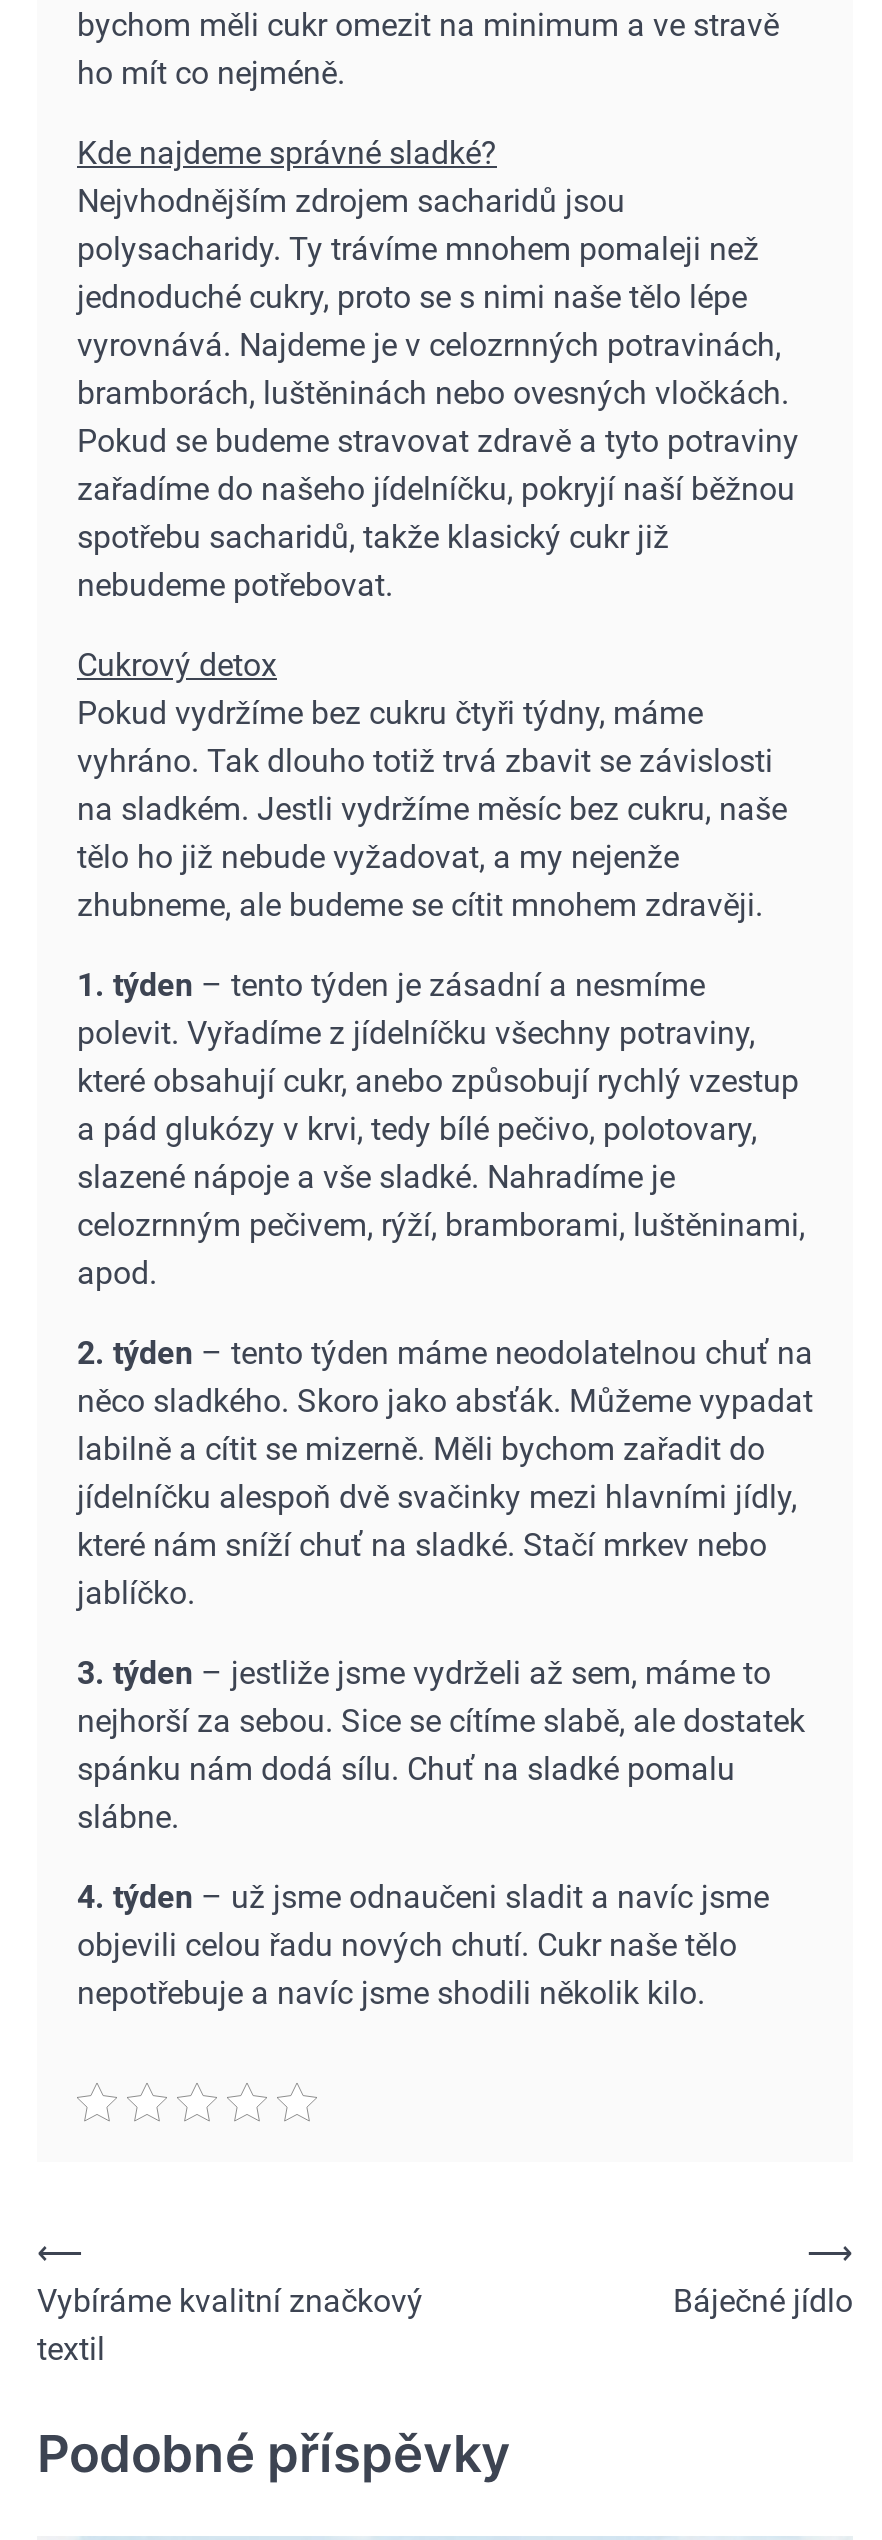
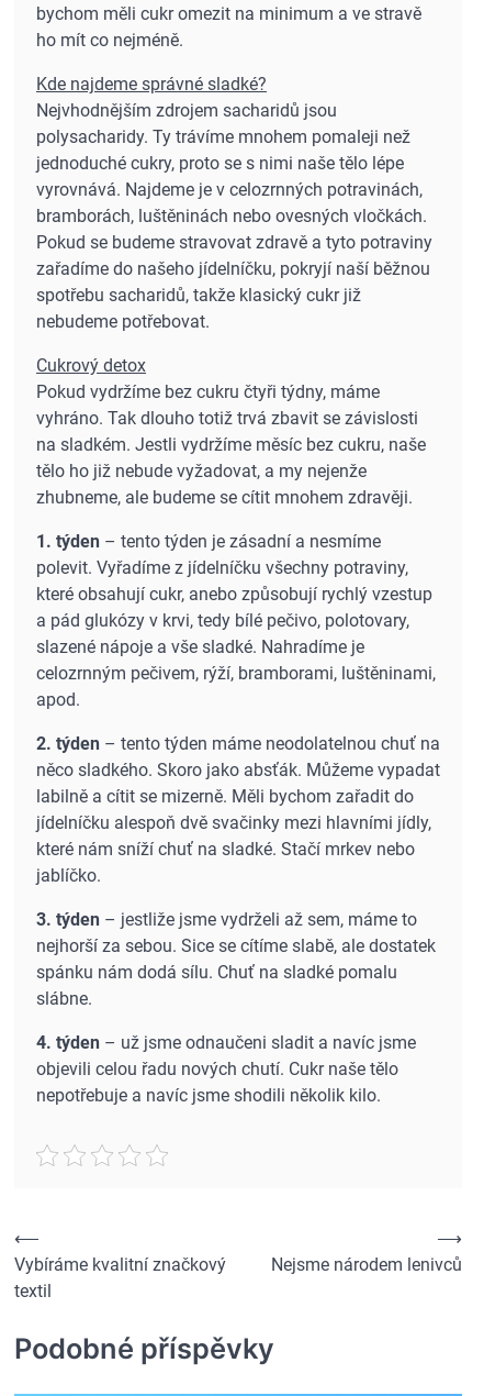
- Báječné jídlo
+ Nejsme národem lenivců
